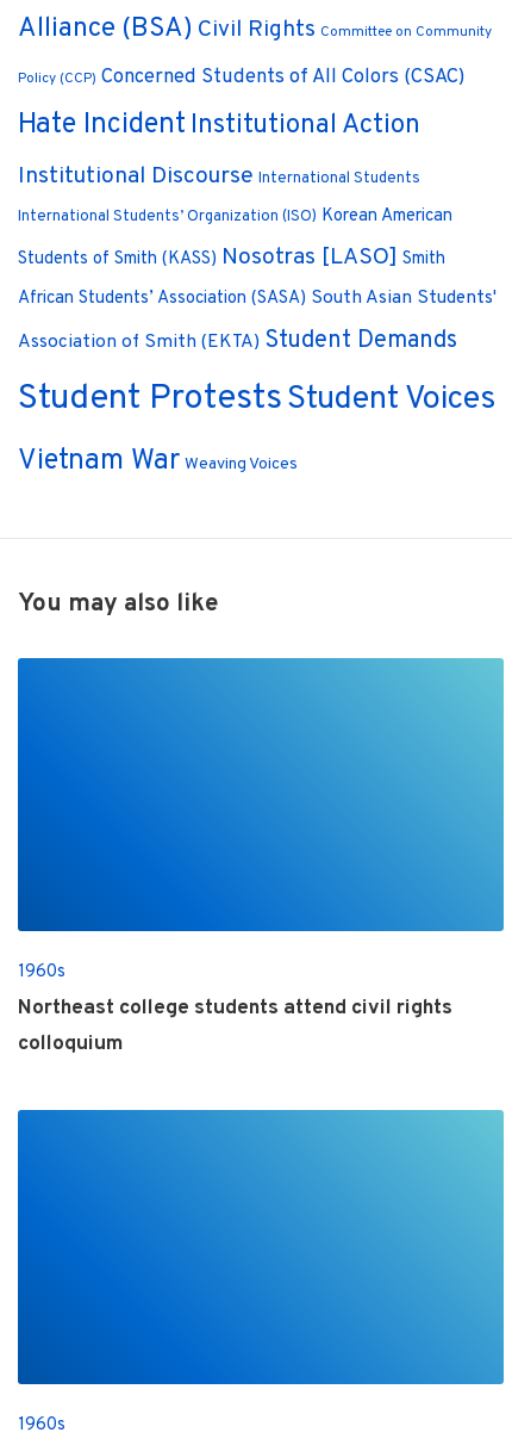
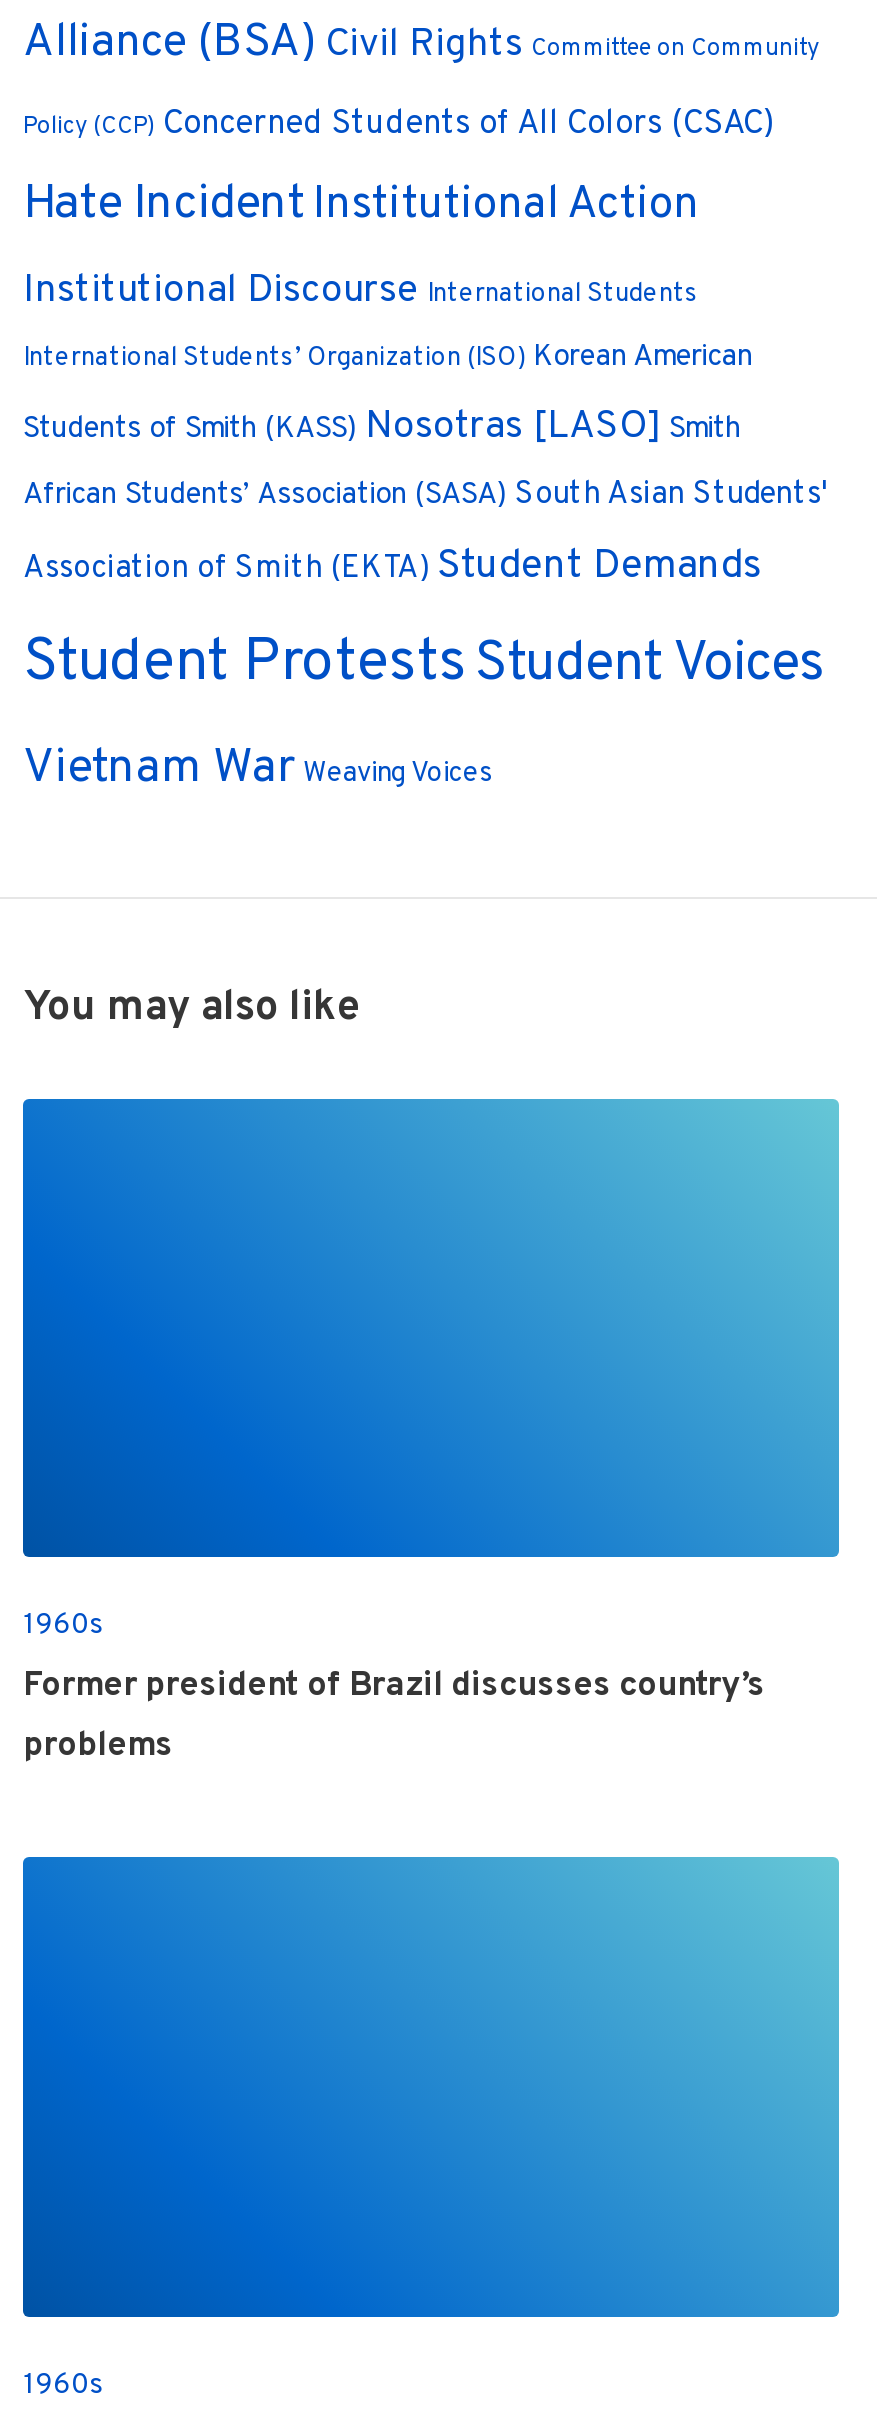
- Northeast college students attend civil rights
- colloquium
+ Former president of Brazil discusses country’s
+ problems
